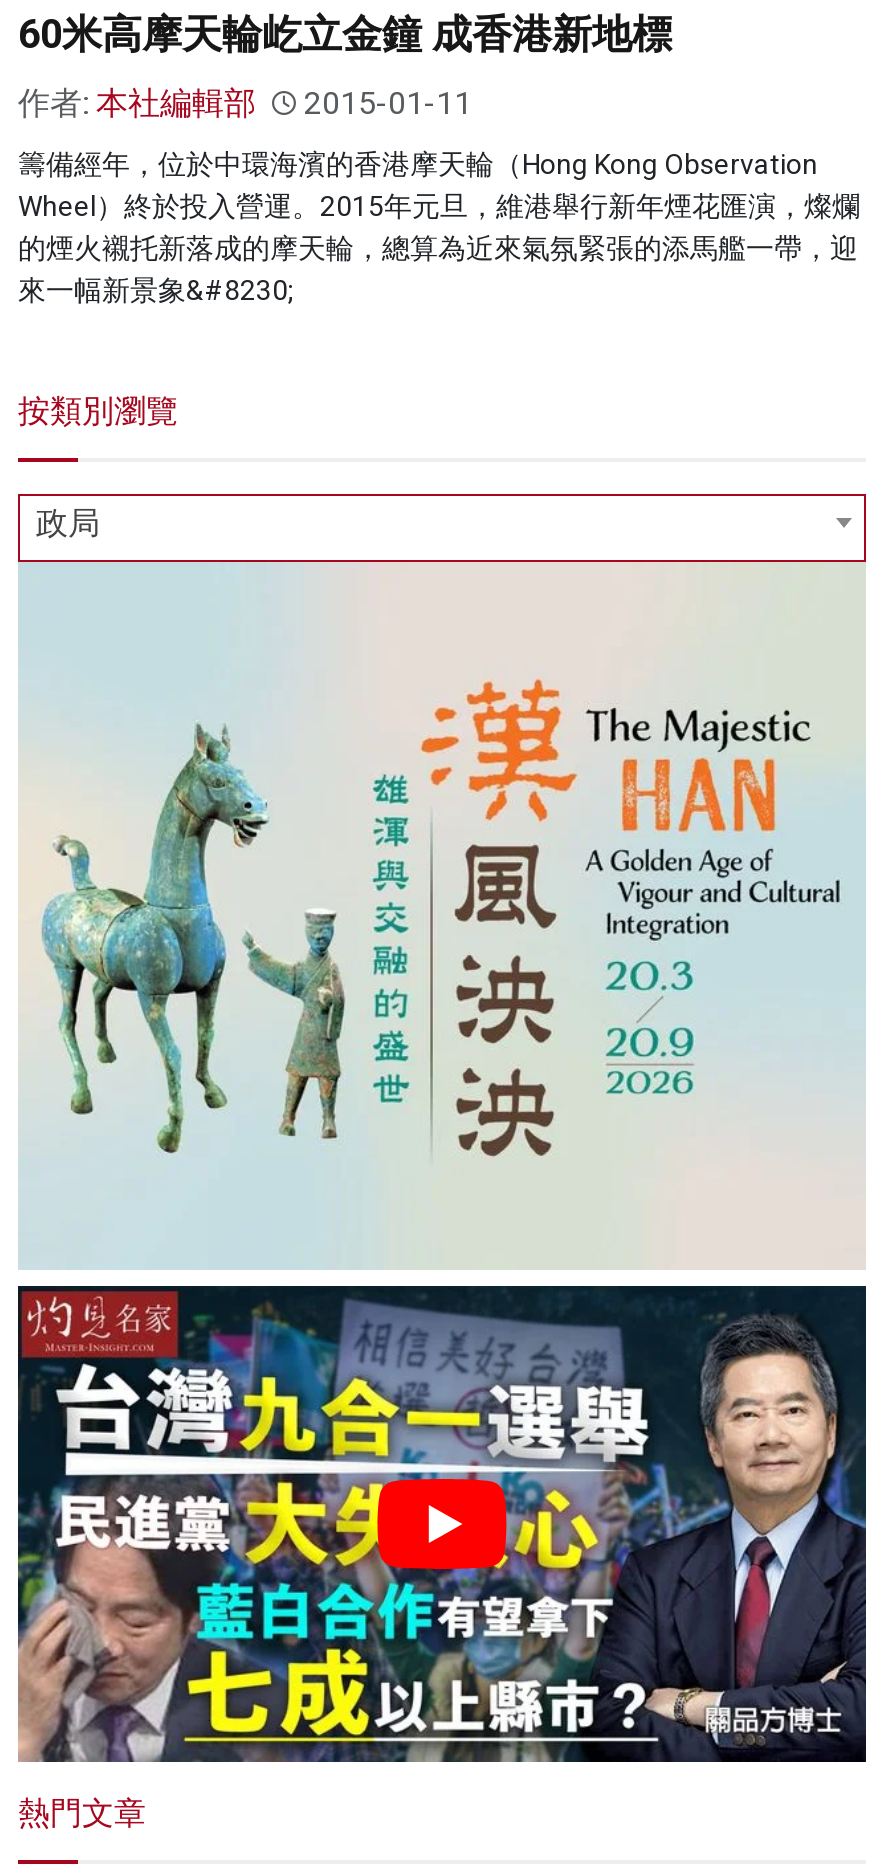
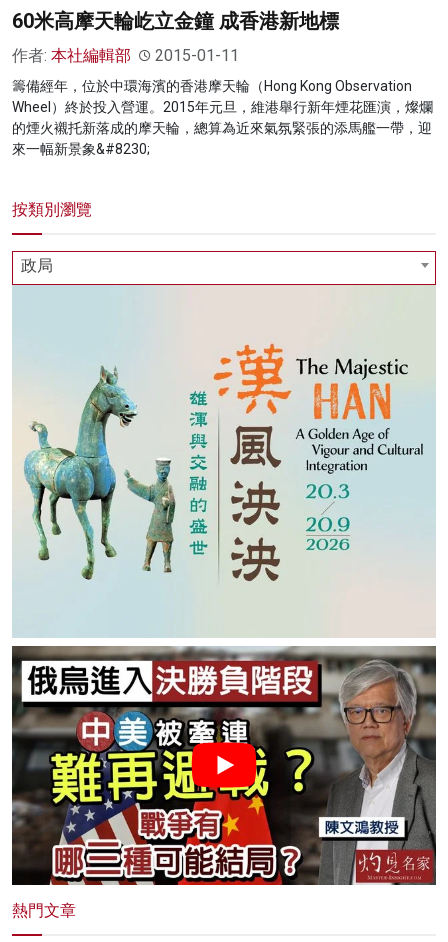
- [image]
+ [image]
